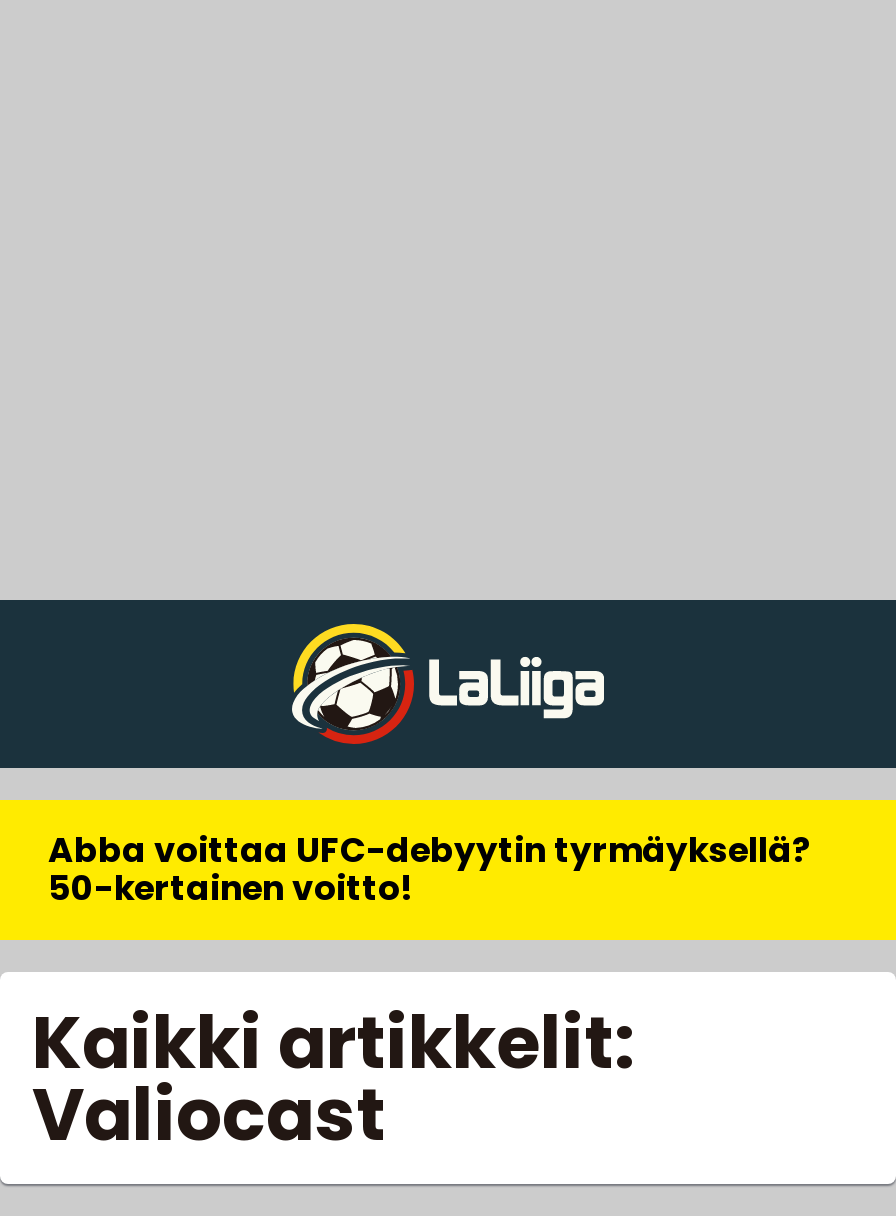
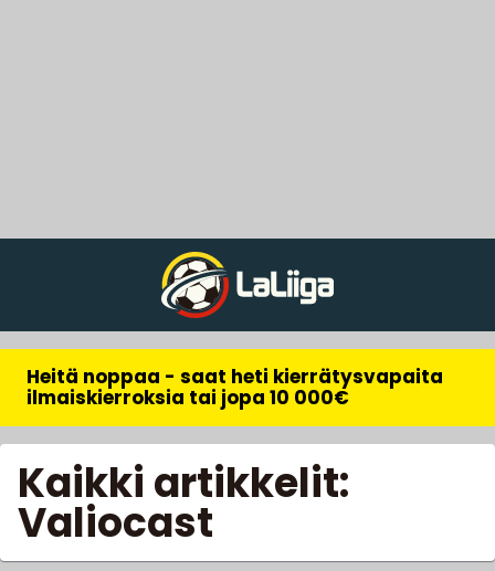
- Abba voittaa UFC-debyytin tyrmäyksellä?
- 50-kertainen voitto!
+ Heitä noppaa - saat heti kierrätysvapaita
+ ilmaiskierroksia tai jopa 10 000€
